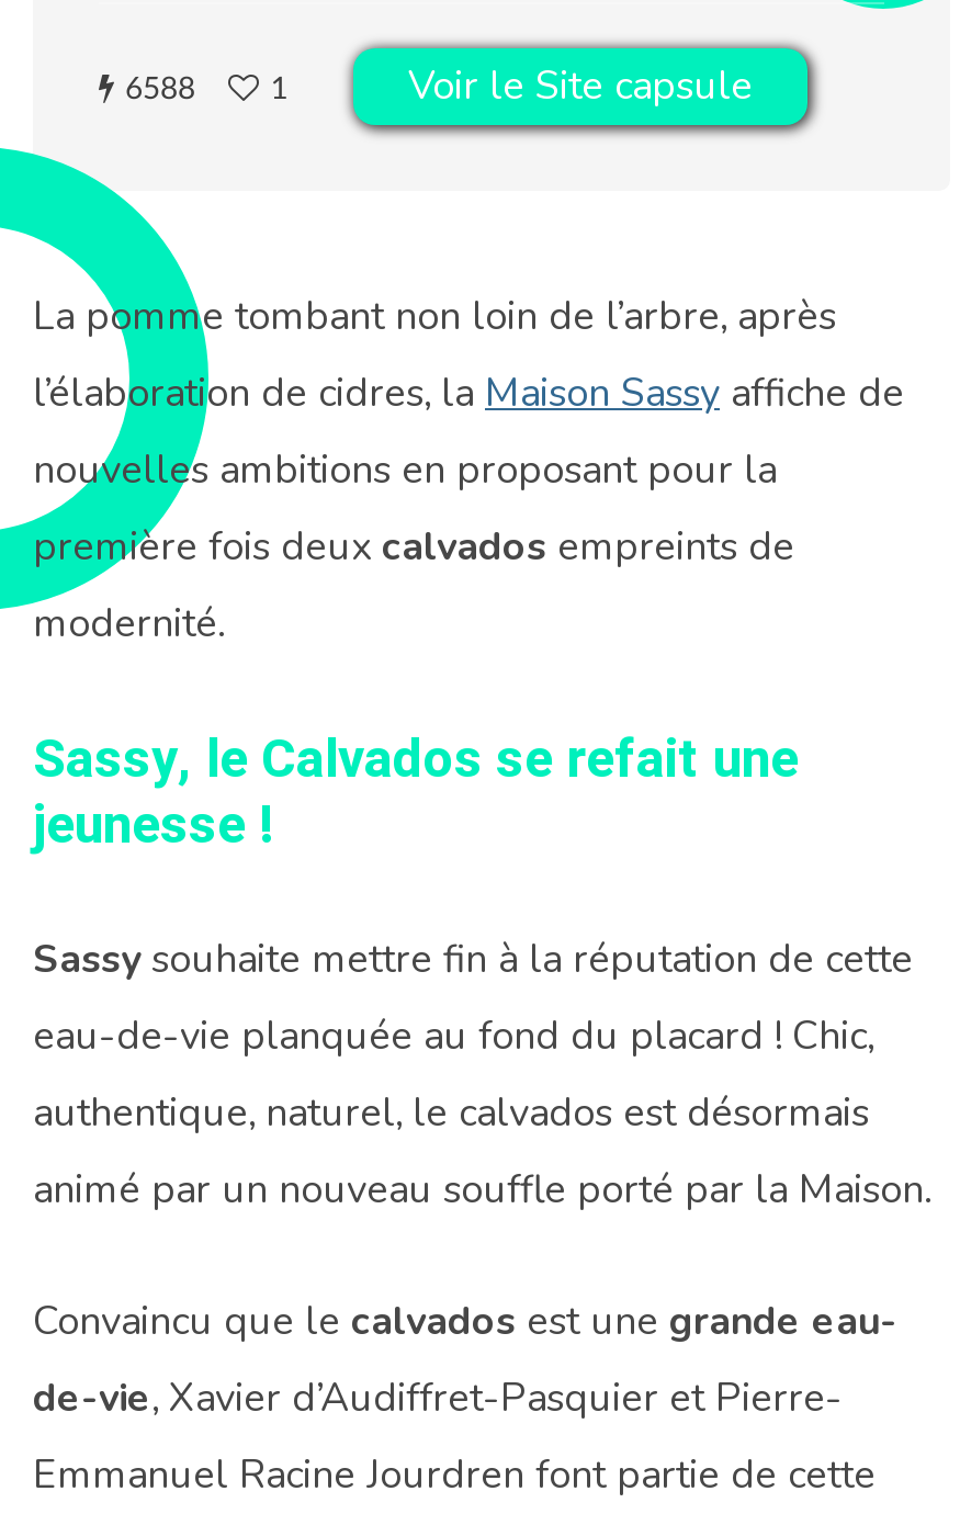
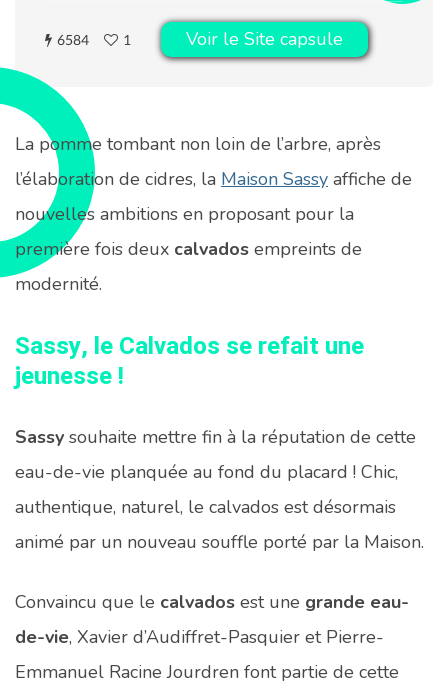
- 6588 1
+ 6584 1
